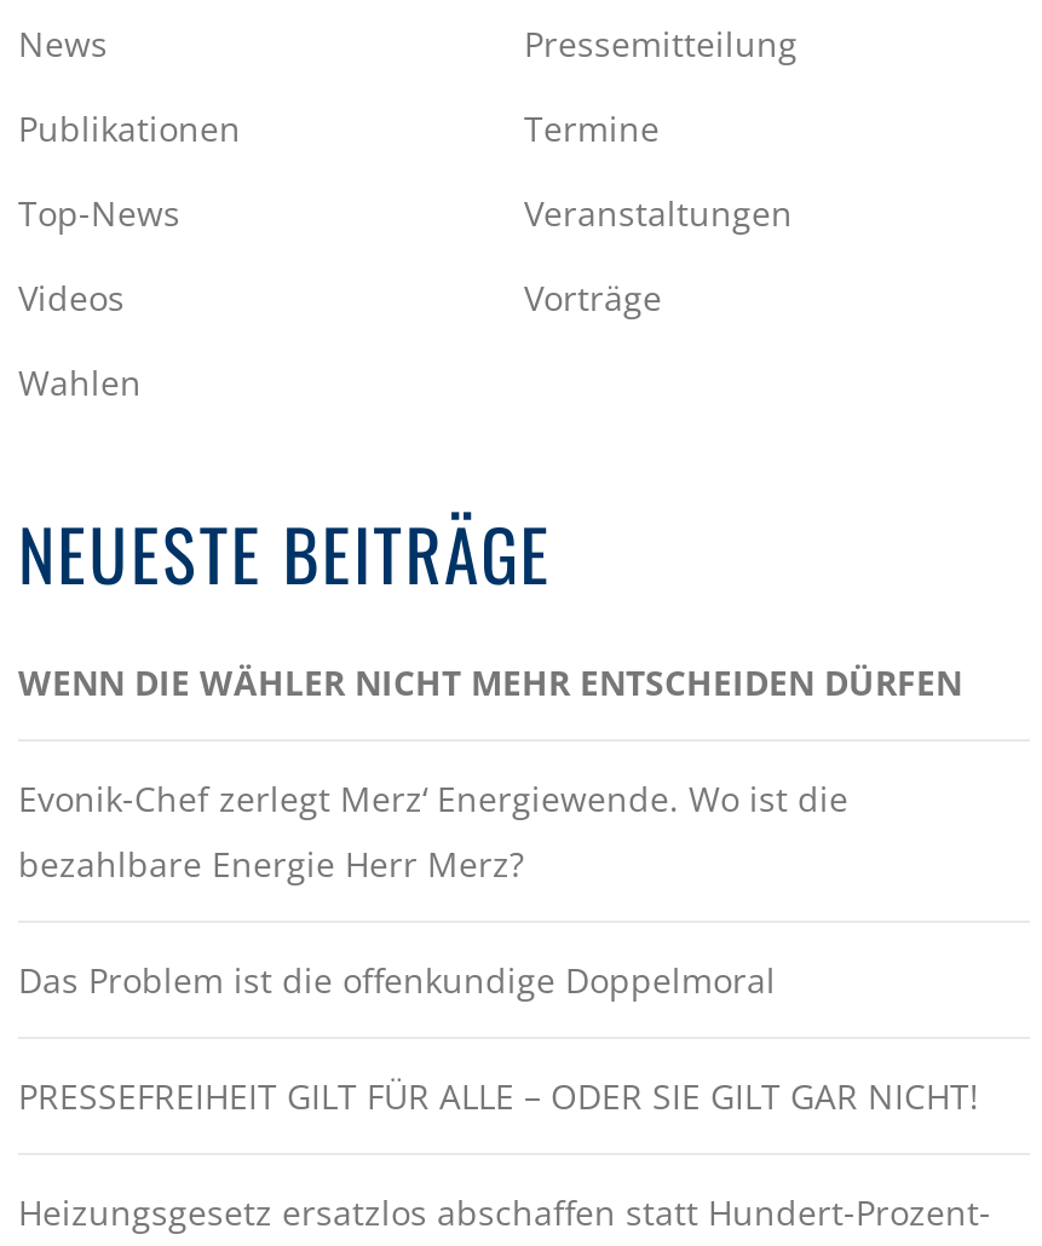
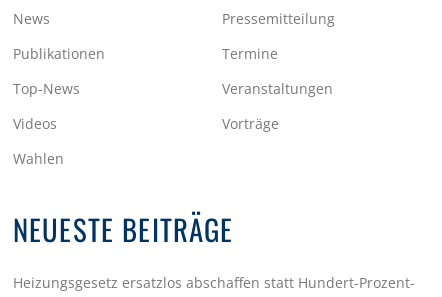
- WENN DIE WÄHLER NICHT MEHR ENTSCHEIDEN DÜRFEN
- Evonik-Chef zerlegt Merz‘ Energiewende. Wo ist die
- bezahlbare Energie Herr Merz?
- Das Problem ist die offenkundige Doppelmoral
- PRESSEFREIHEIT GILT FÜR ALLE – ODER SIE GILT GAR NICHT!
